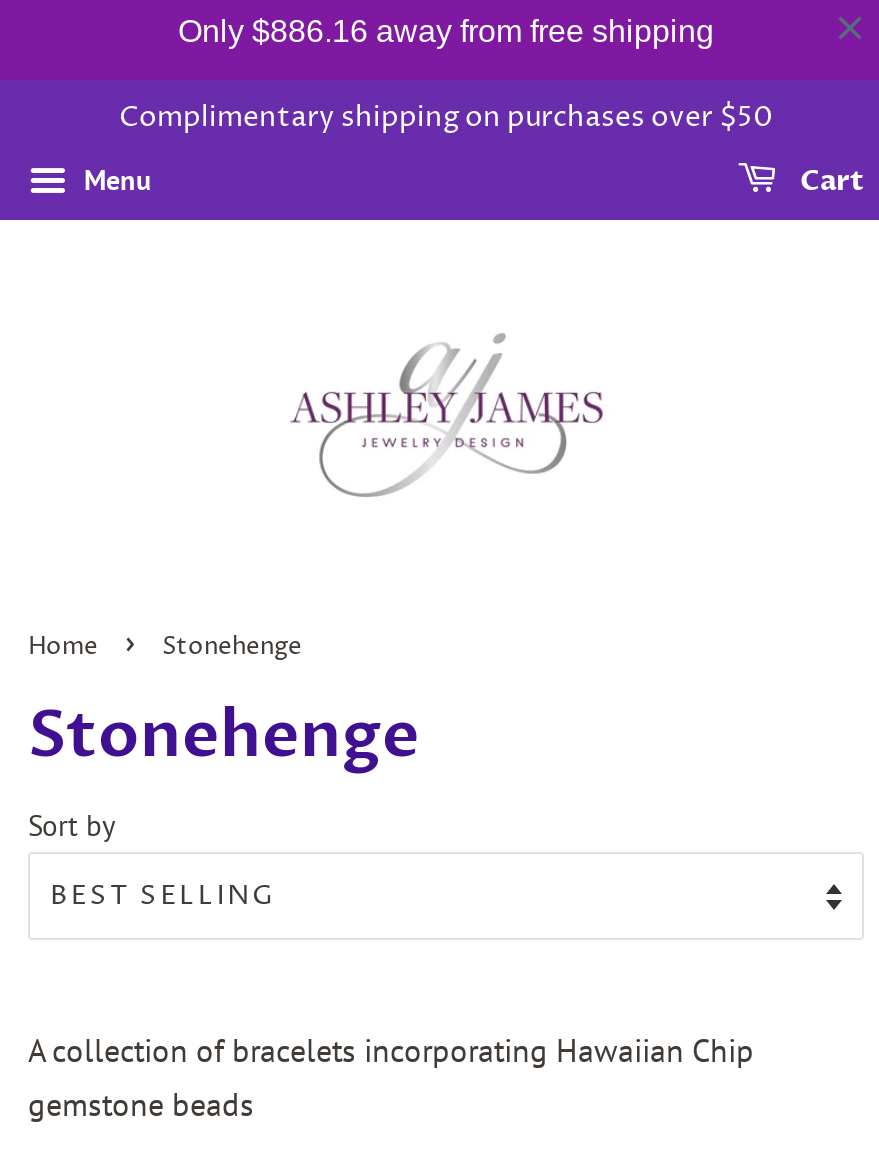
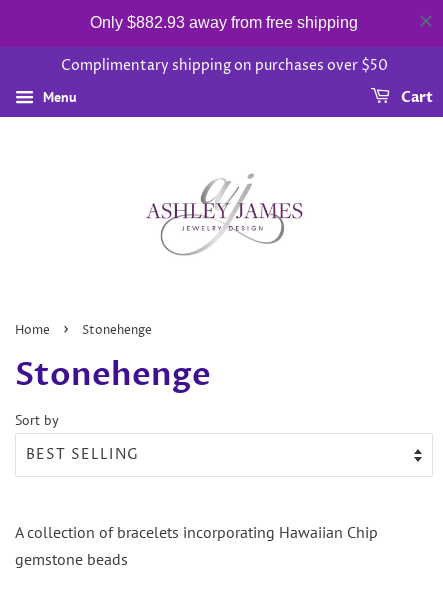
- Only $886.16 away from free shipping
+ Only $882.93 away from free shipping
